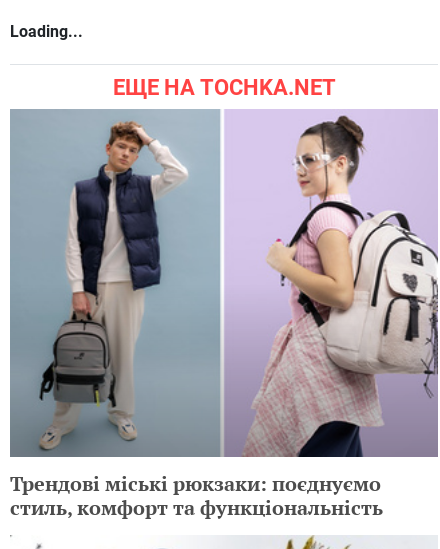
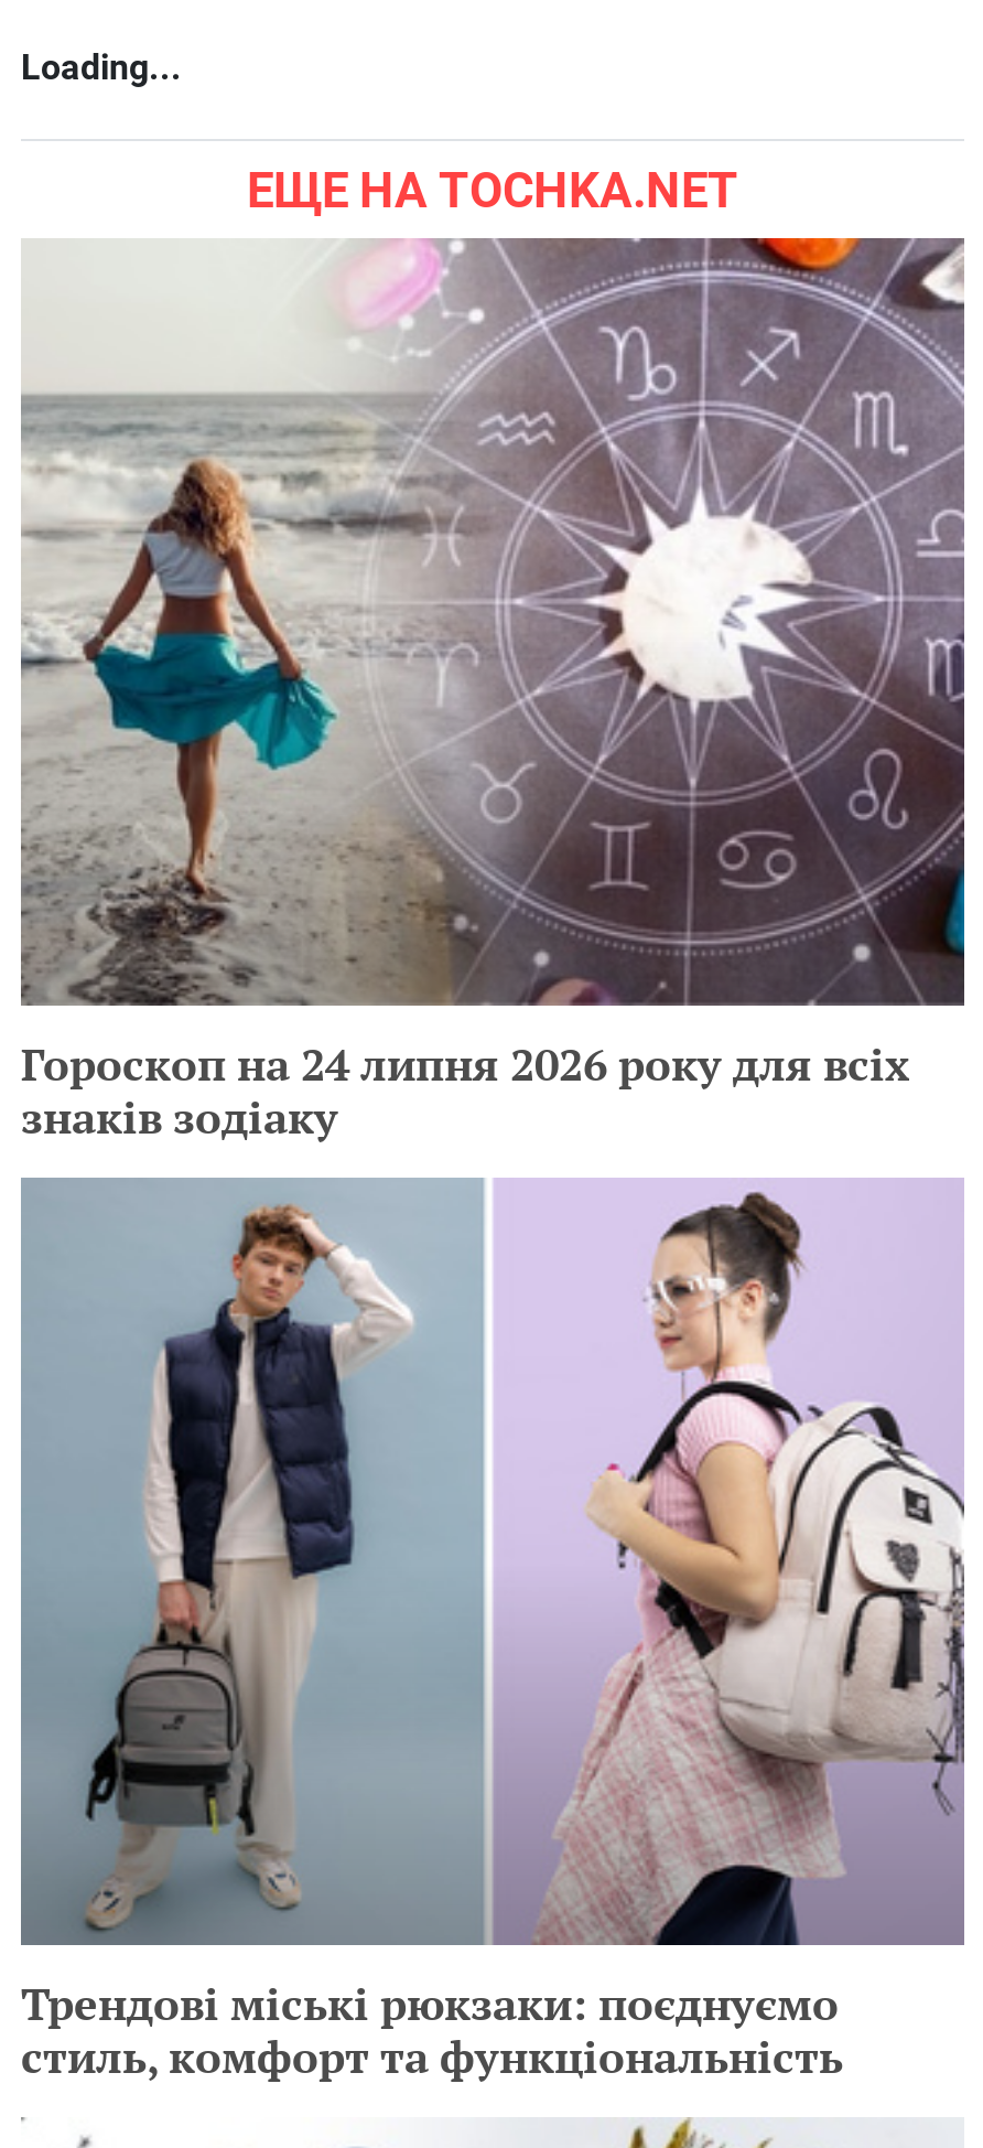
+ [image]
+ Гороскоп на 24 липня 2026 року для всіх
+ знаків зодіаку
